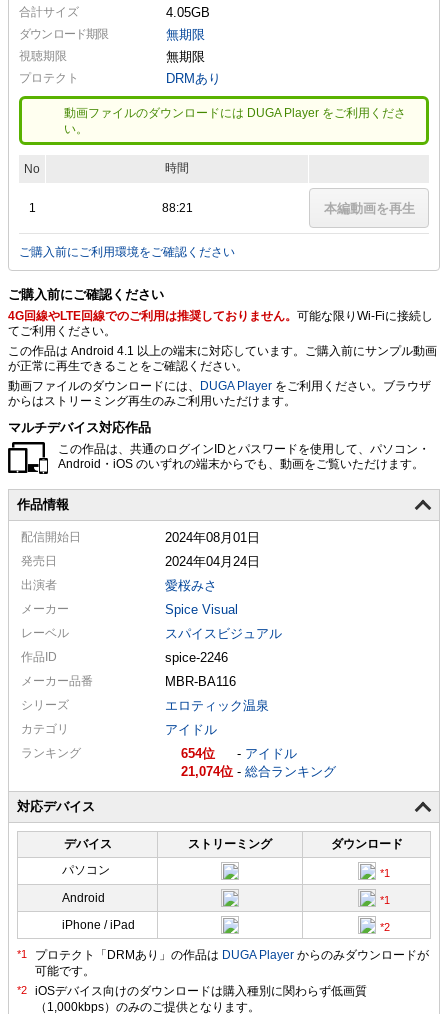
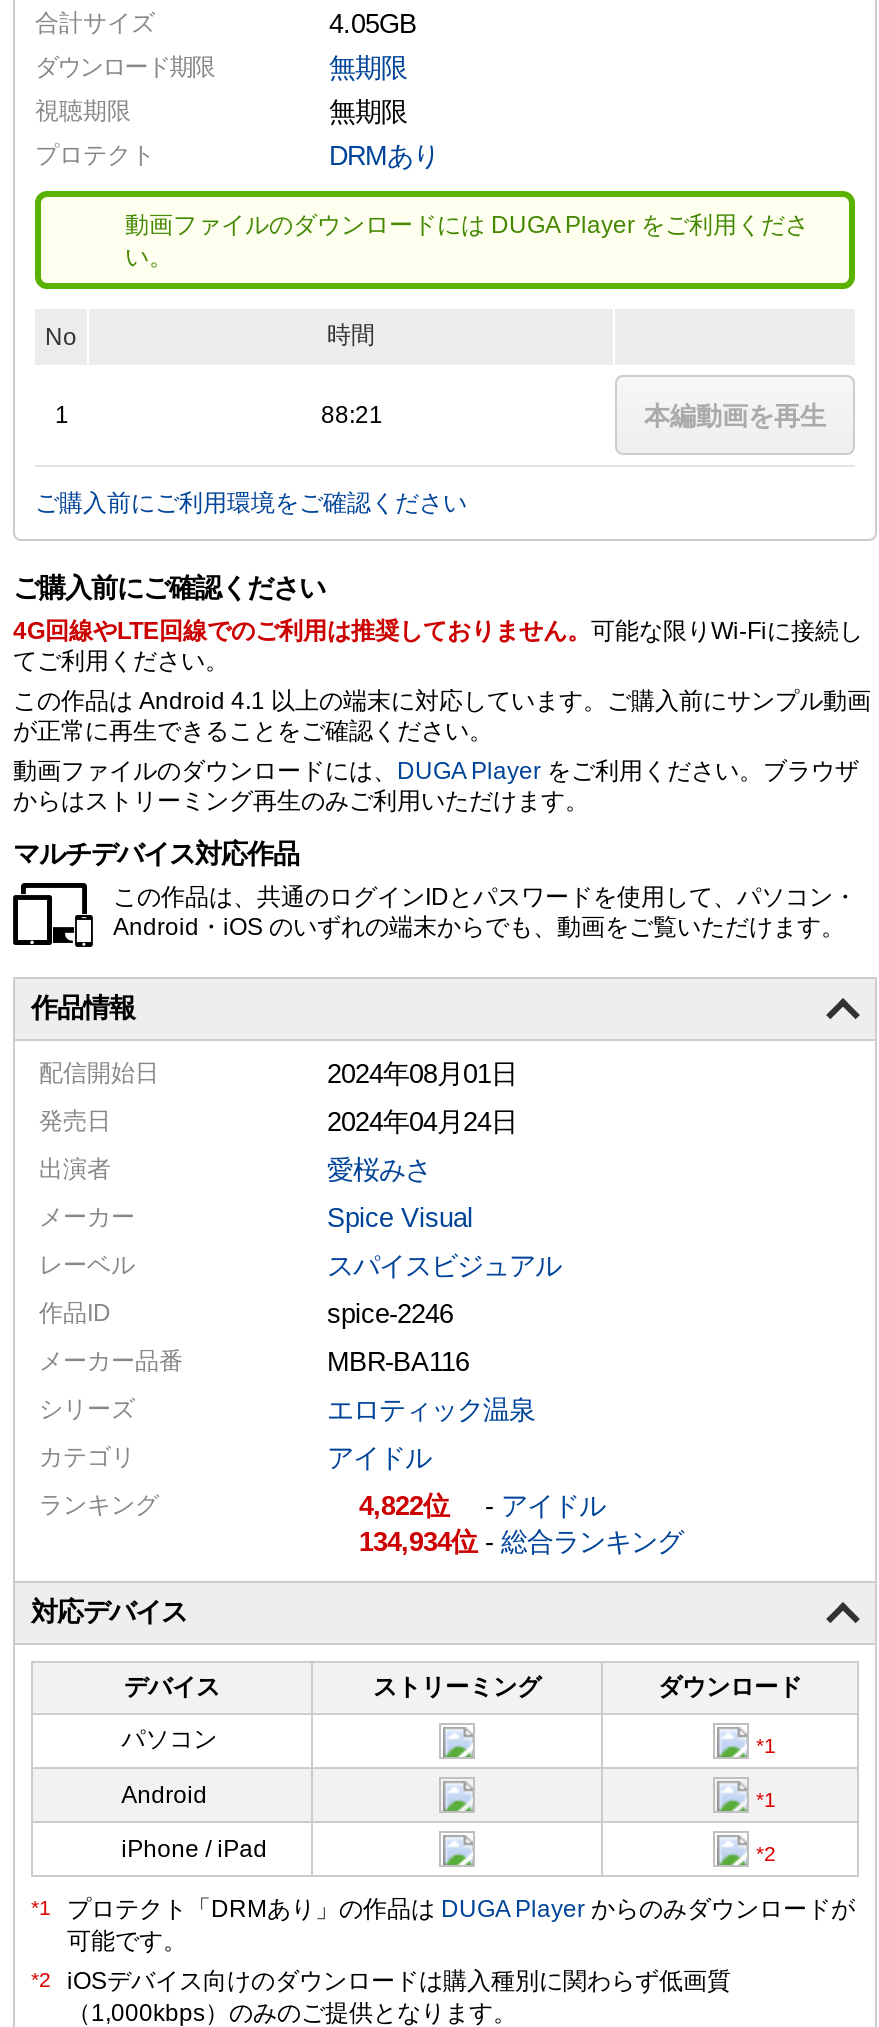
- 654
+ 4,822

- 21,074 -総合ランキング
+ 134,934 -総合ランキング
